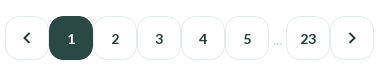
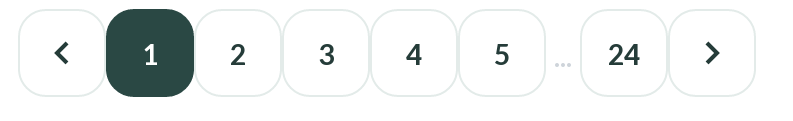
- 23
+ 24
